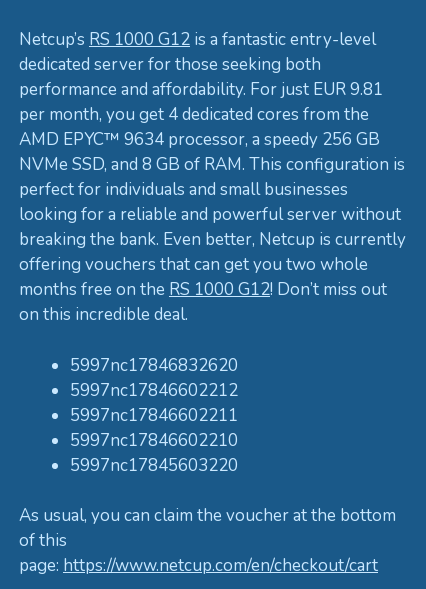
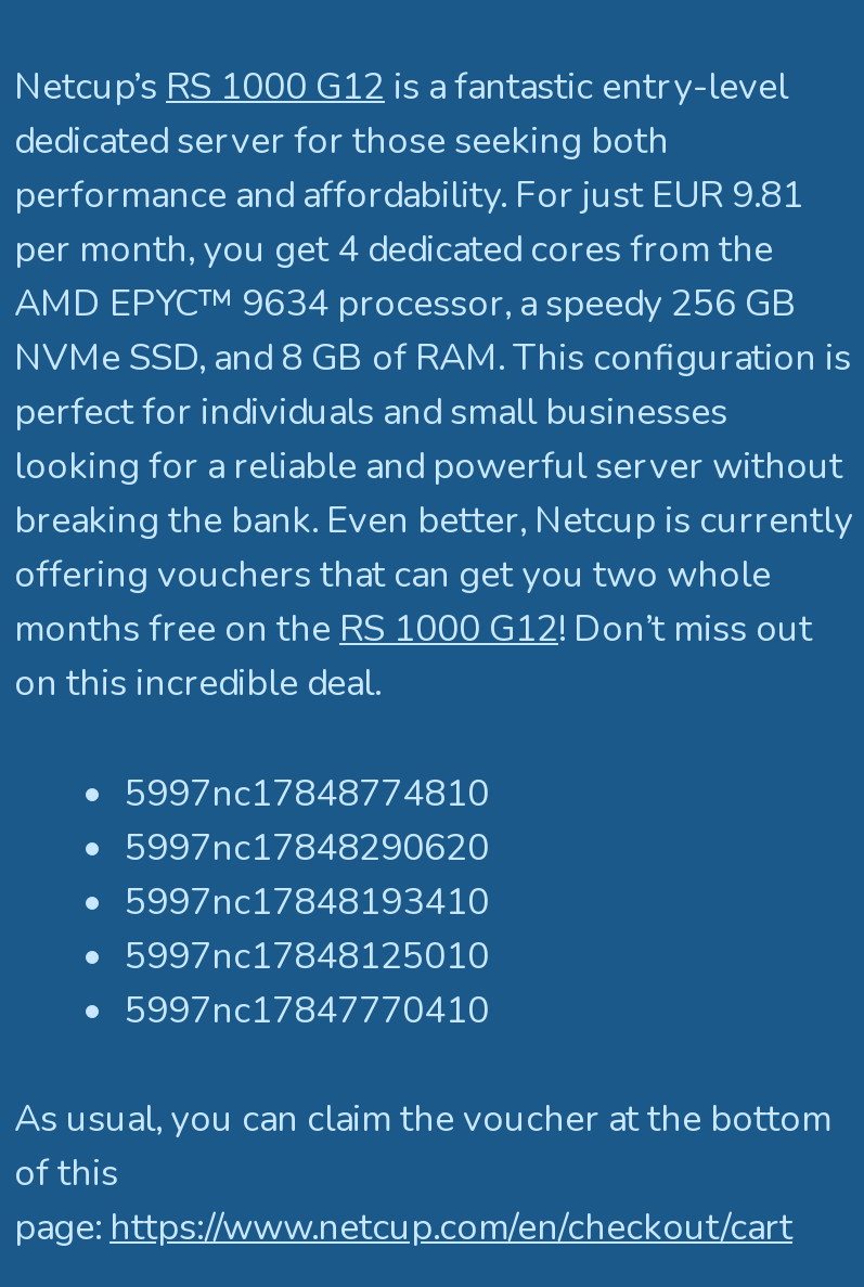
- 5997nc17846832620
- 5997nc17846602212
- 5997nc17846602211
- 5997nc17846602210
- 5997nc17845603220
+ 5997nc17848774810
+ 5997nc17848290620
+ 5997nc17848193410
+ 5997nc17848125010
+ 5997nc17847770410
